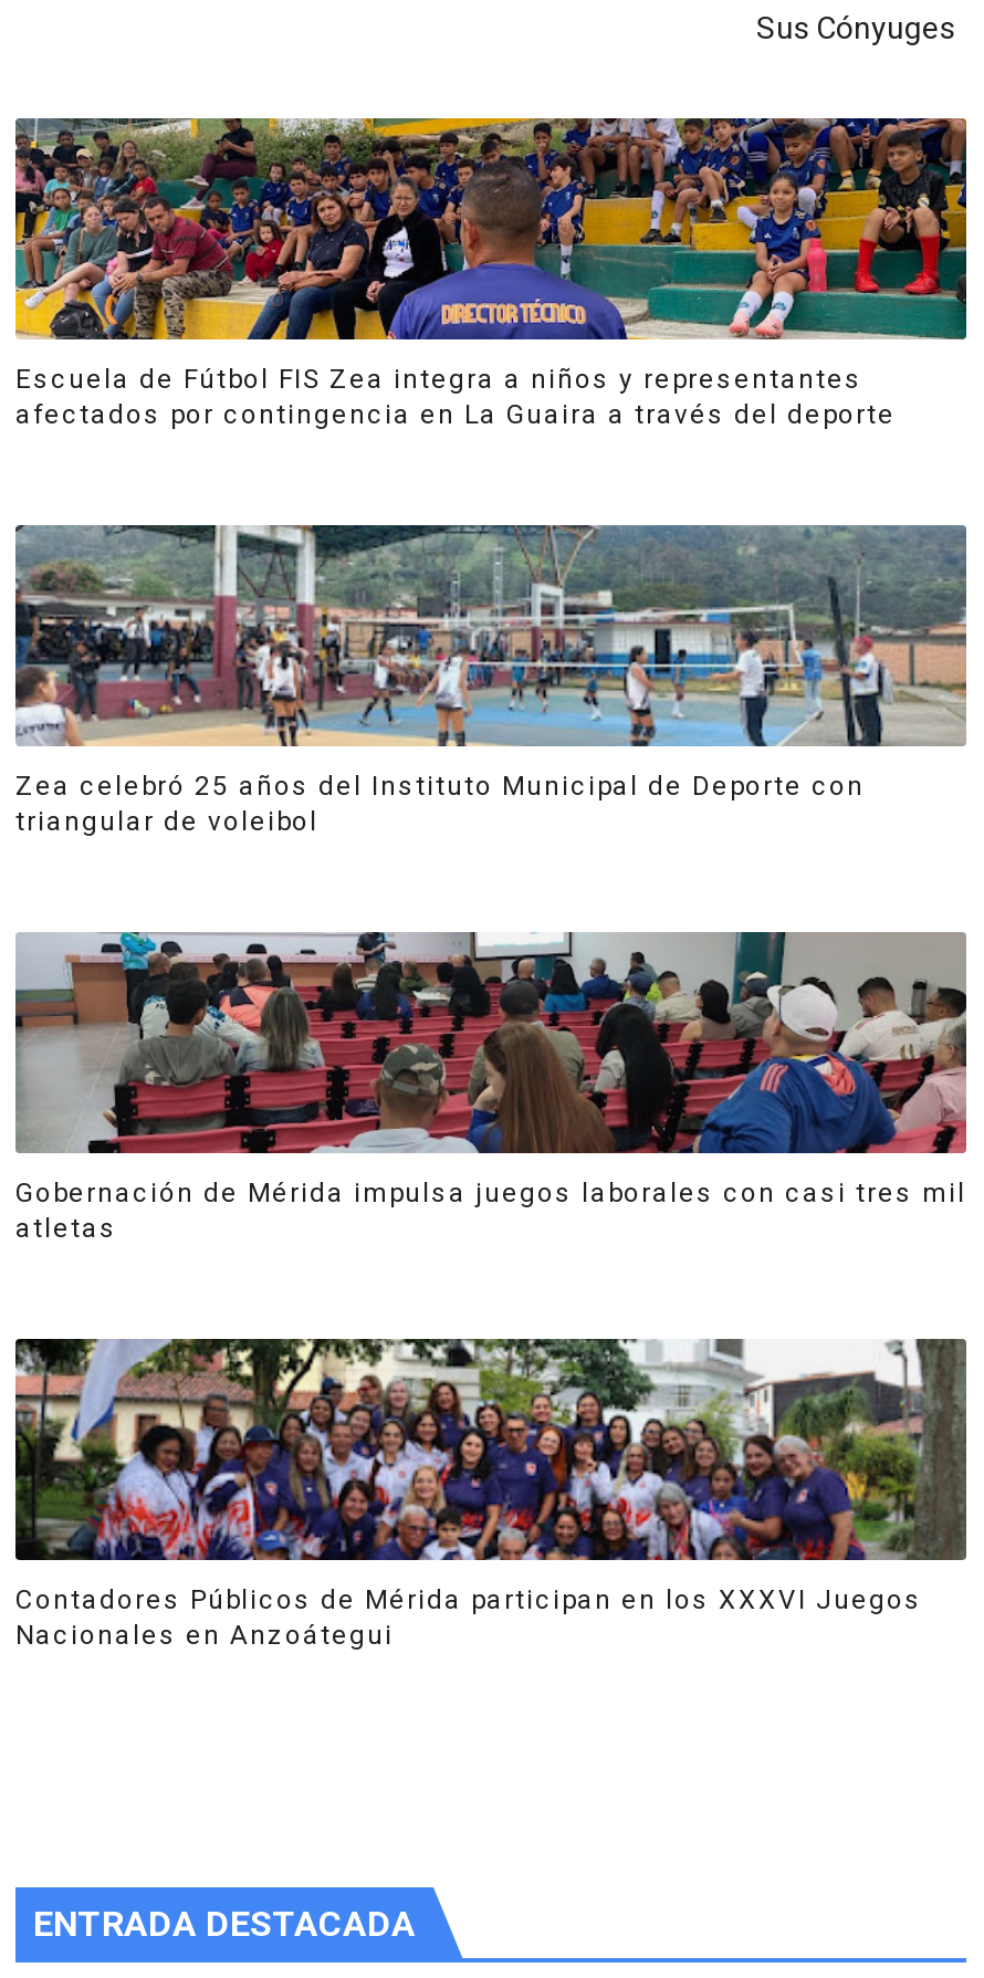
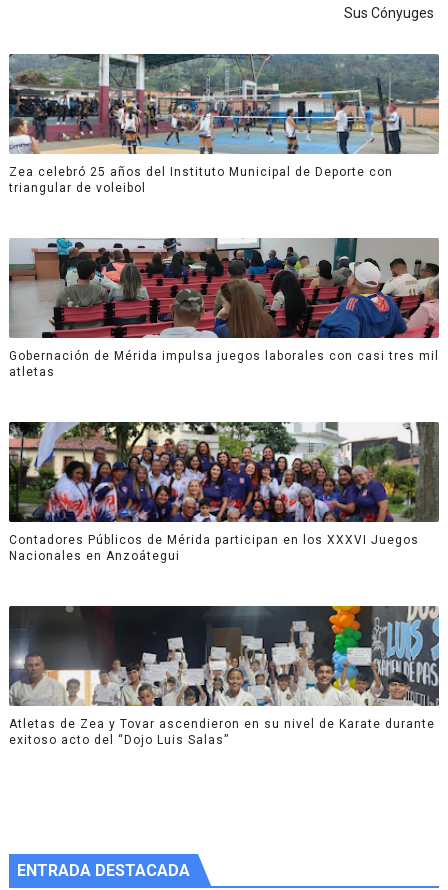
- [image]
- Escuela de Fútbol FIS Zea integra a niños y representantes
- afectados por contingencia en La Guaira a través del deporte

moved up: [image] | Zea celebró 25 años del Instituto Municipal de Deporte con | triangular de voleibol | Gobernación de Mérida impulsa juegos laborales con casi tres mil | atletas | Contadores Públicos de Mérida participan en los XXXVI Juegos | Nacionales en Anzoátegui

+ [image]
+ Atletas de Zea y Tovar ascendieron en su nivel de Karate durante
+ exitoso acto del “Dojo Luis Salas”
